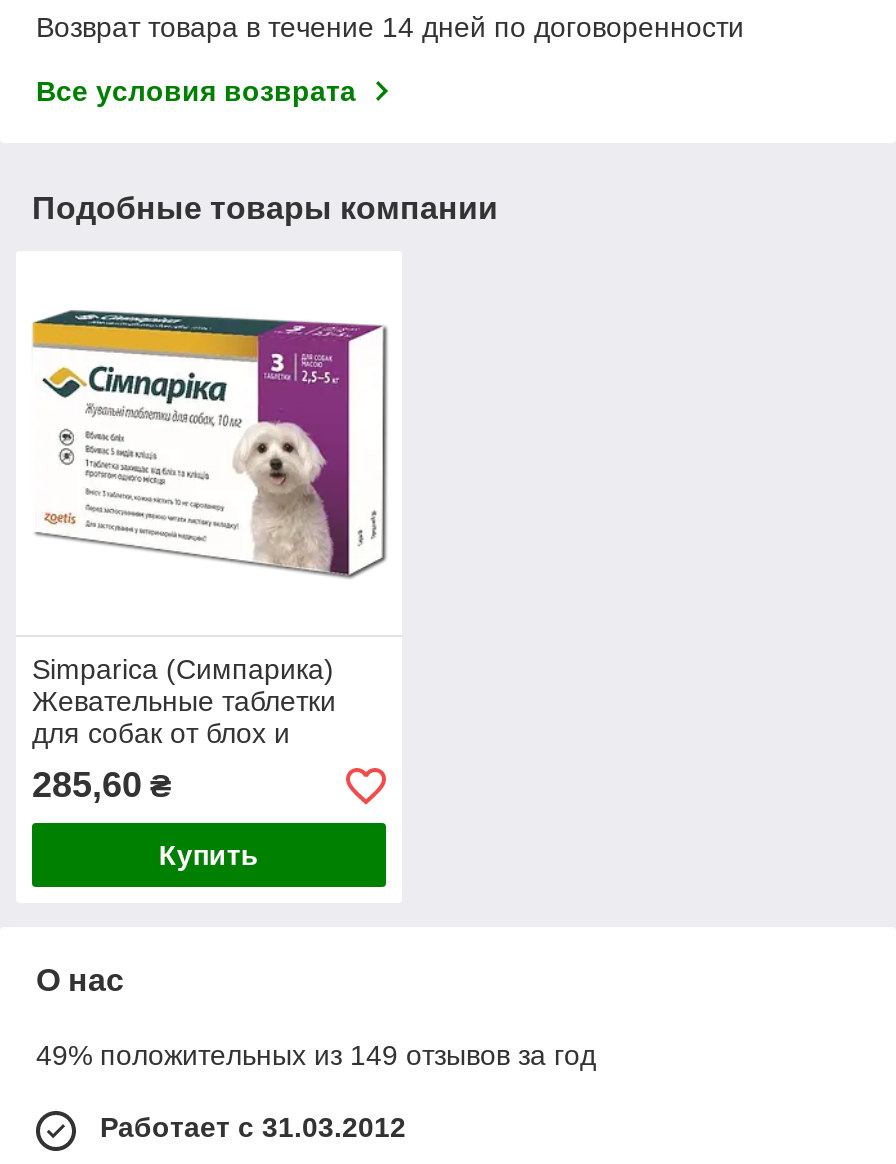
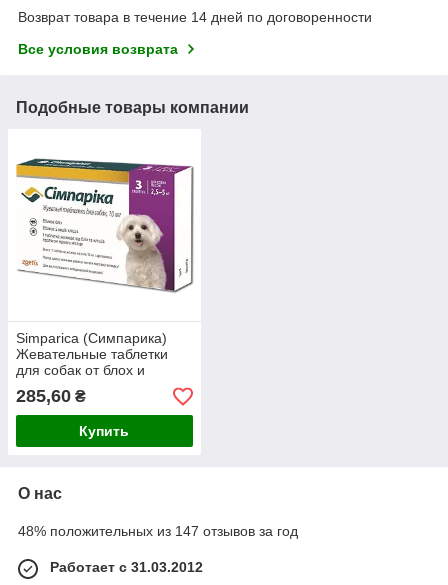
- 49% положительных из 149 отзывов за год
+ 48% положительных из 147 отзывов за год
